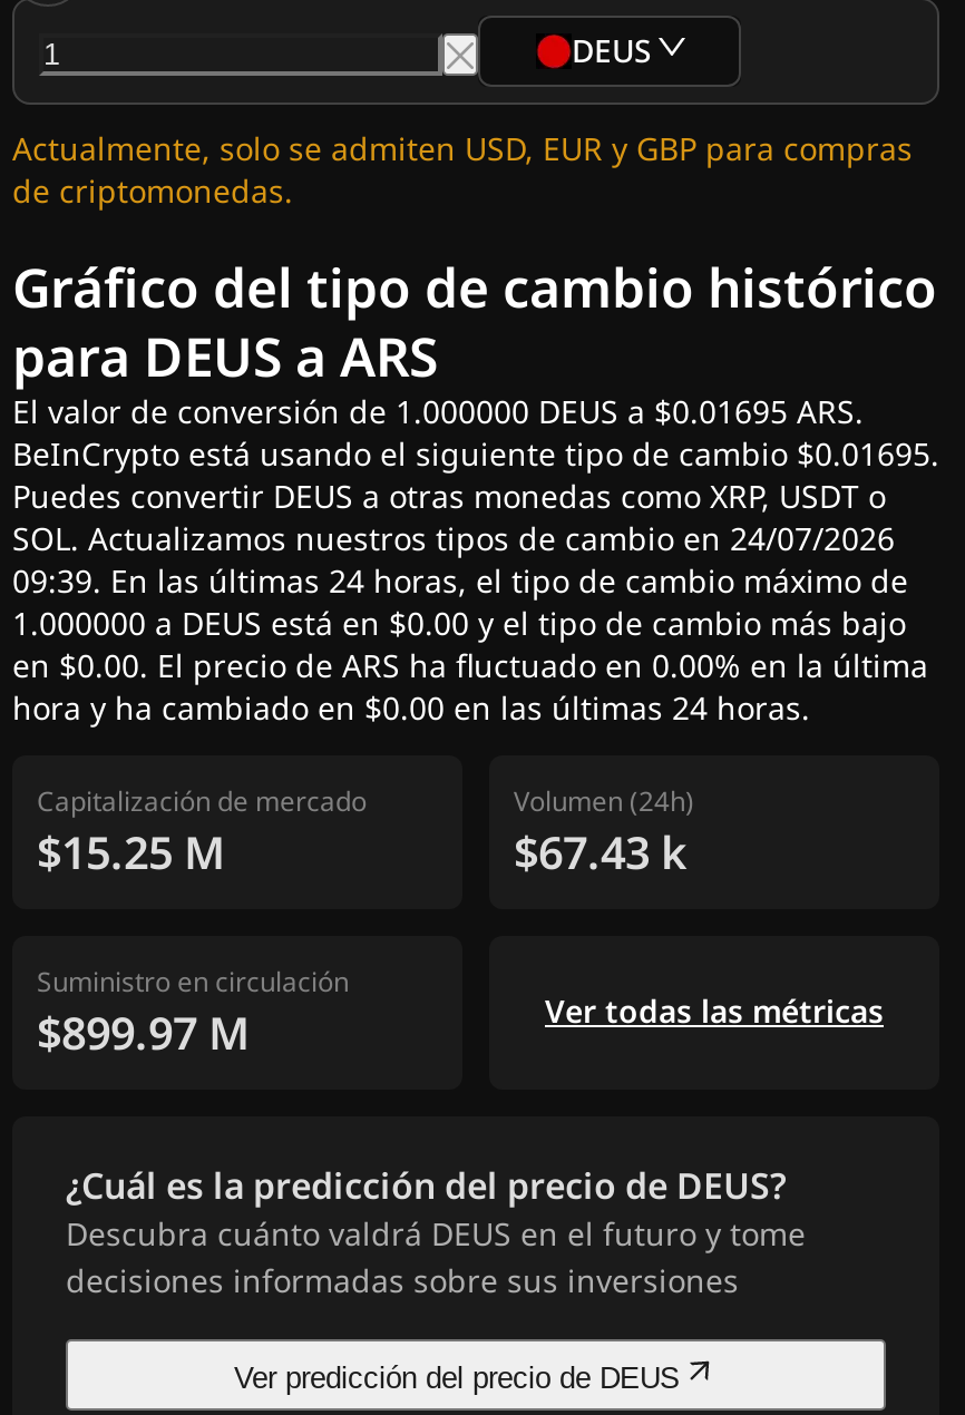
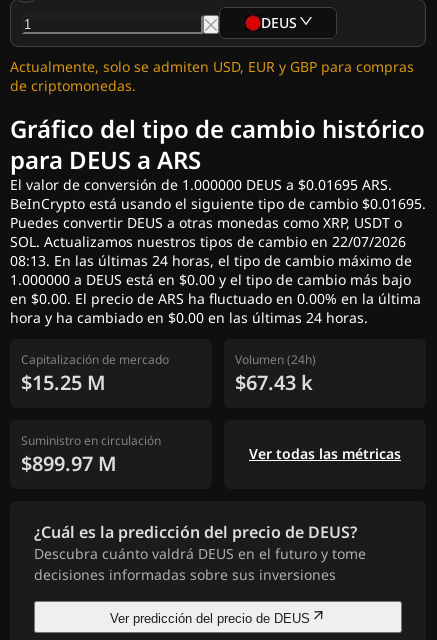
- SOL. Actualizamos nuestros tipos de cambio en 24/07/2026
+ SOL. Actualizamos nuestros tipos de cambio en 22/07/2026

- 09:39. En las últimas 24 horas, el tipo de cambio máximo de
+ 08:13. En las últimas 24 horas, el tipo de cambio máximo de
